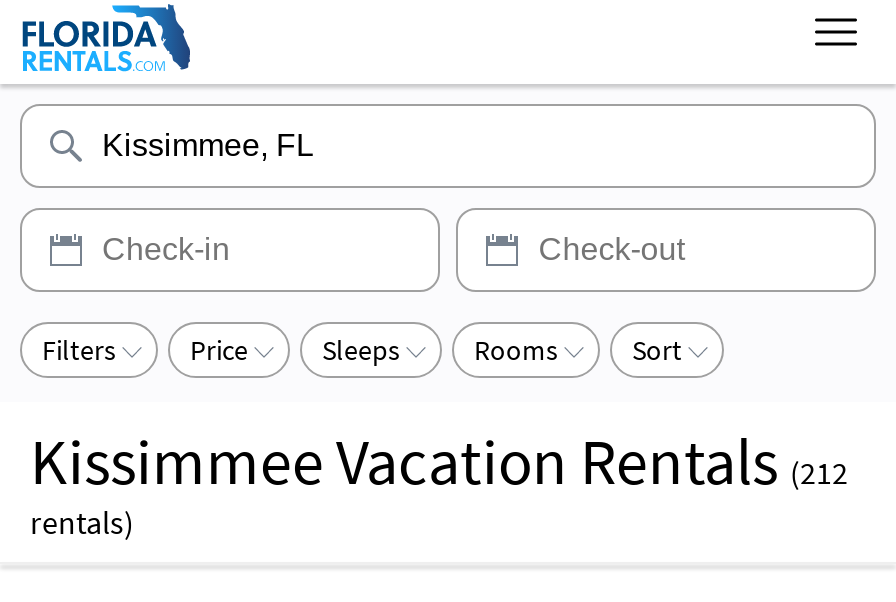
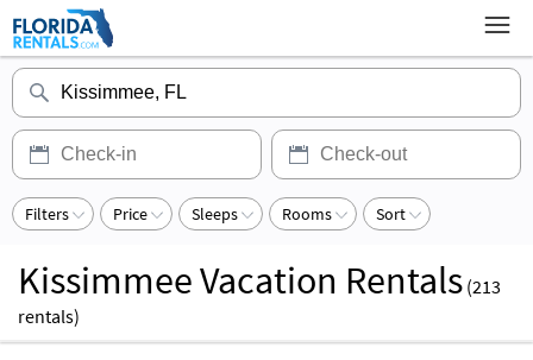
- Kissimmee Vacation Rentals (212
+ Kissimmee Vacation Rentals (213
